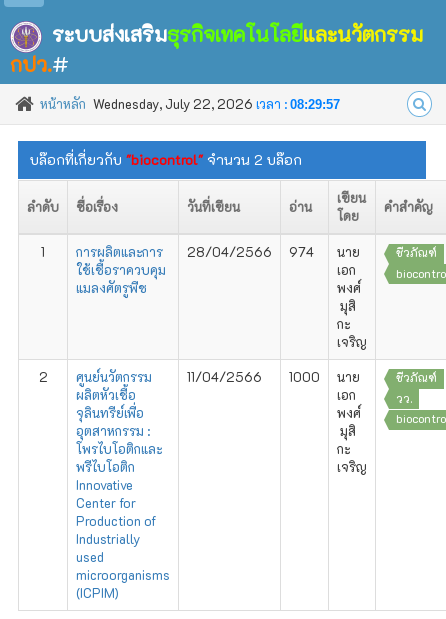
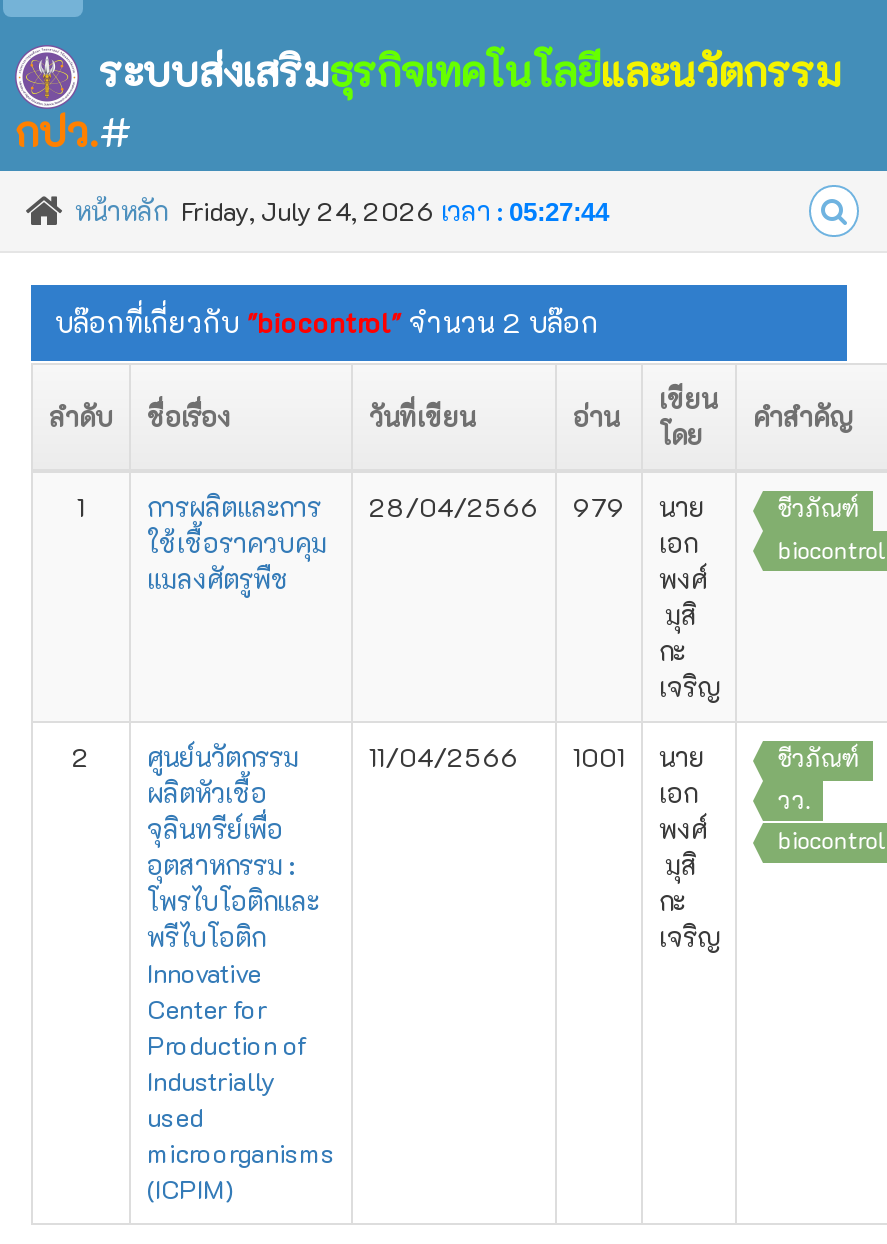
- หน้าหลัก Wednesday, July 22, 2026เวลา : 08:29:57
+ หน้าหลัก Friday, July 24, 2026เวลา : 05:27:44

- 1 การผลิตและการ 28/04/2566 974 นาย
+ 1 การผลิตและการ 28/04/2566 979 นาย

- 11/04/2566 1000 นาย
+ 11/04/2566 1001 นาย
